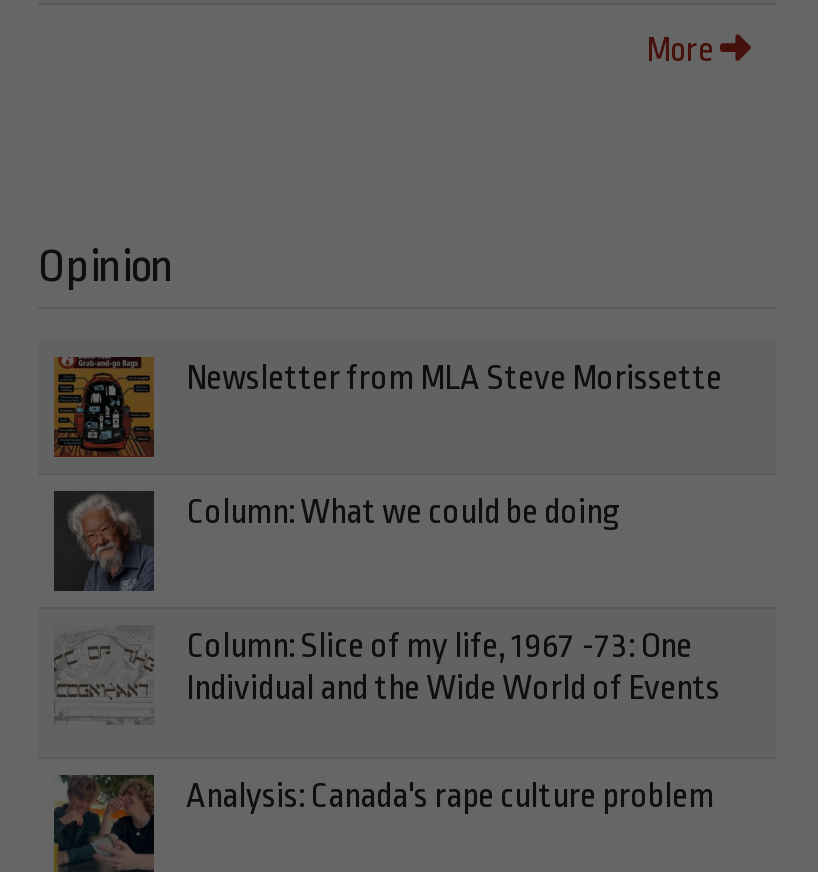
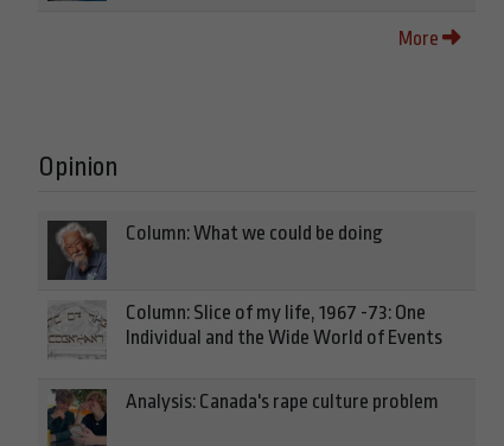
- [image]
- Newsletter from MLA Steve Morissette
